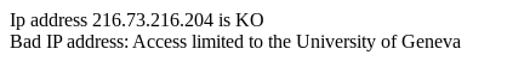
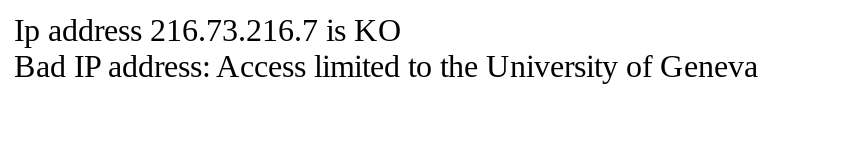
- Ip address 216.73.216.204 is KO
+ Ip address 216.73.216.7 is KO
